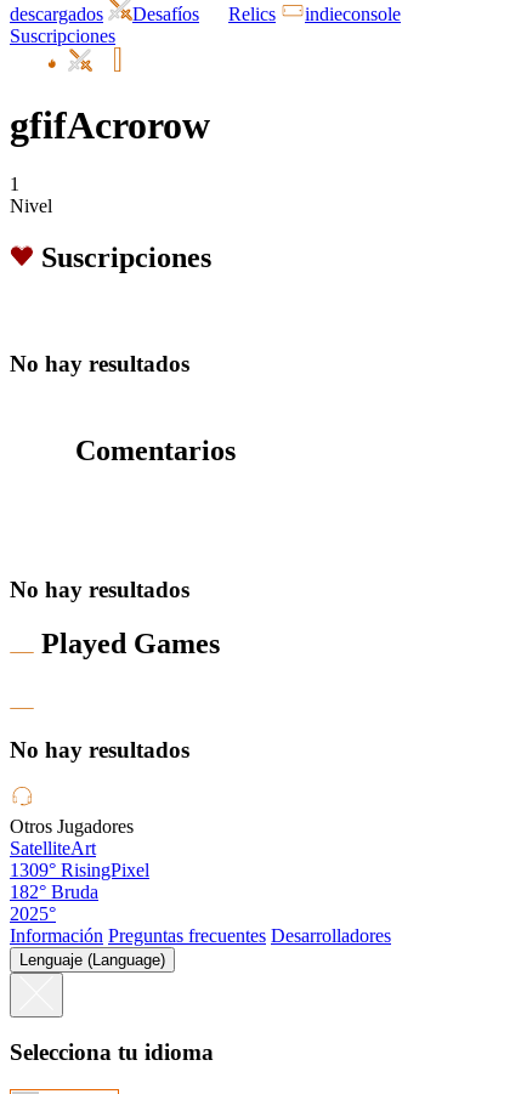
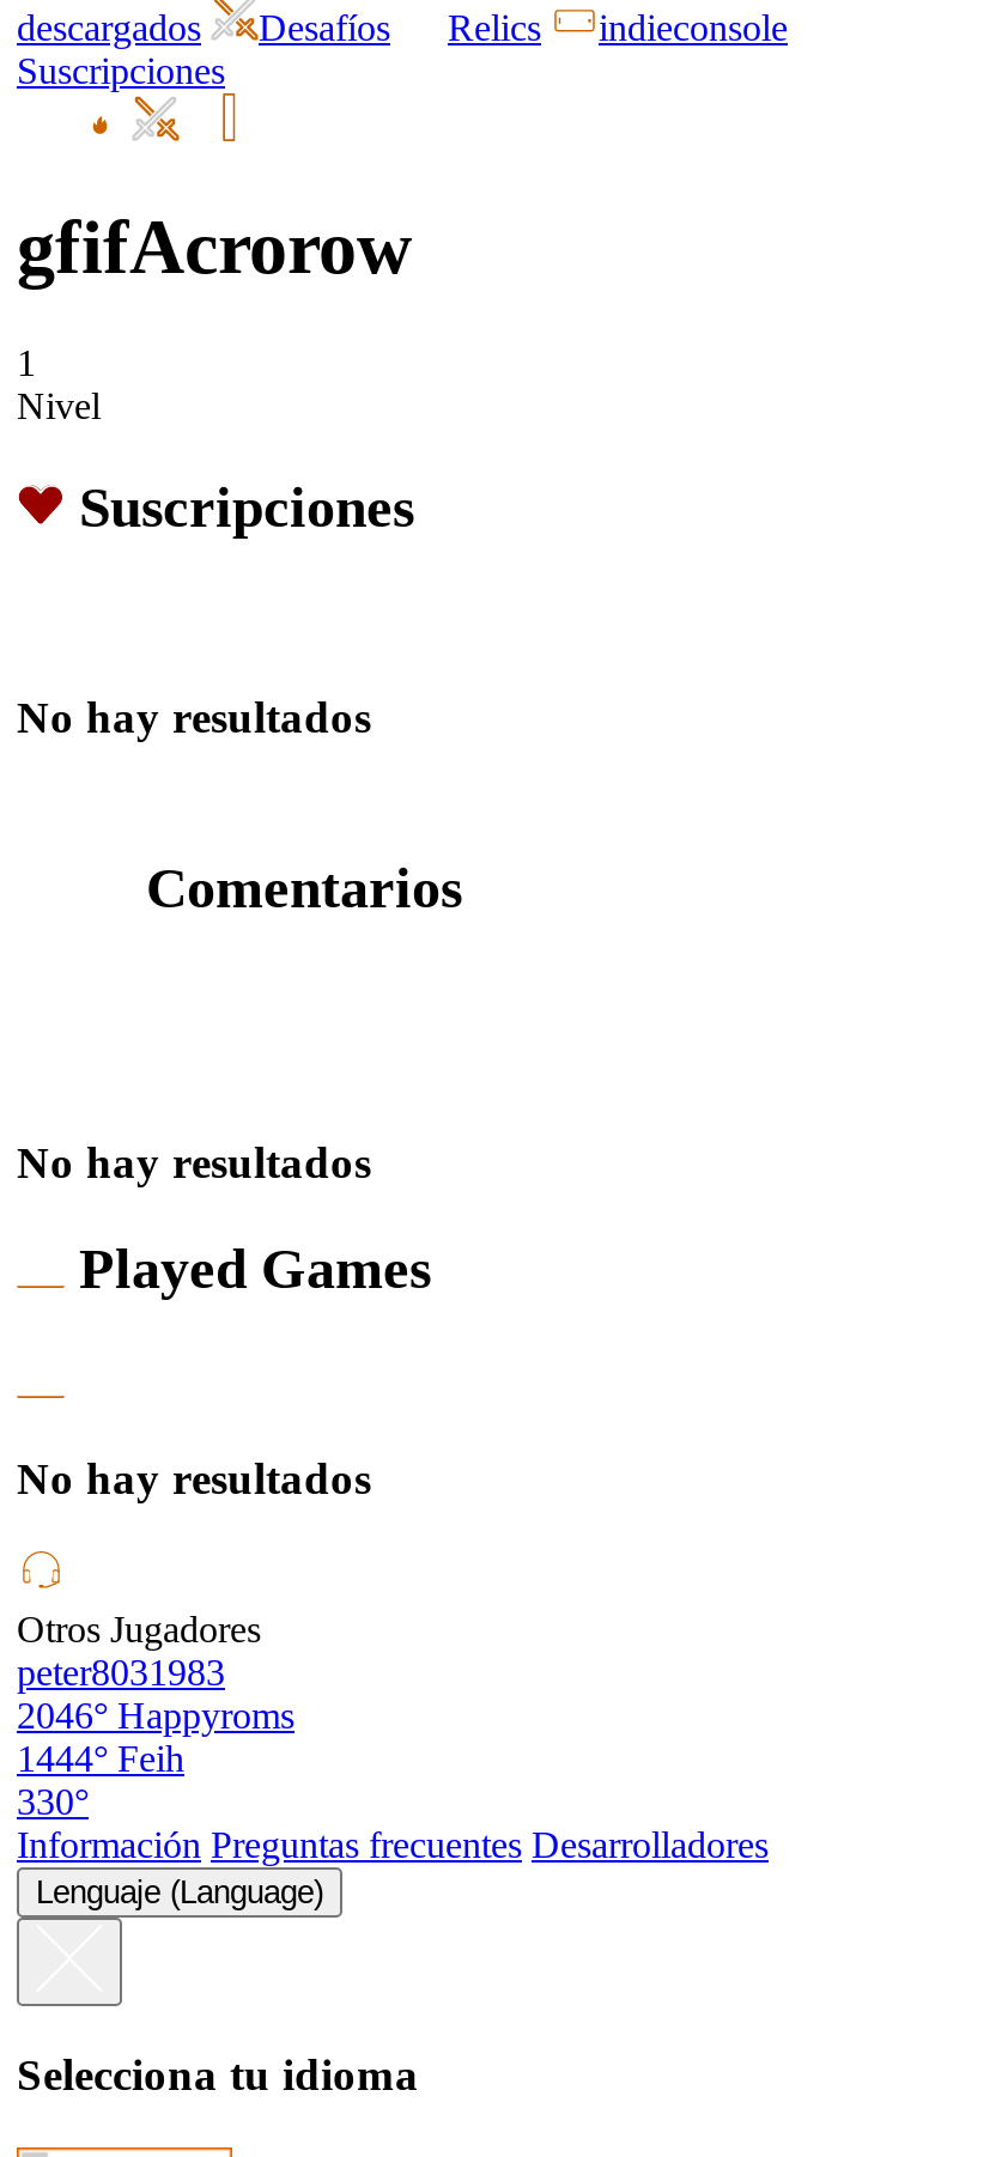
- SatelliteArt
- 1309° RisingPixel
- 182° Bruda
- 2025°
+ peter8031983
+ 2046° Happyroms
+ 1444° Feih
+ 330°
